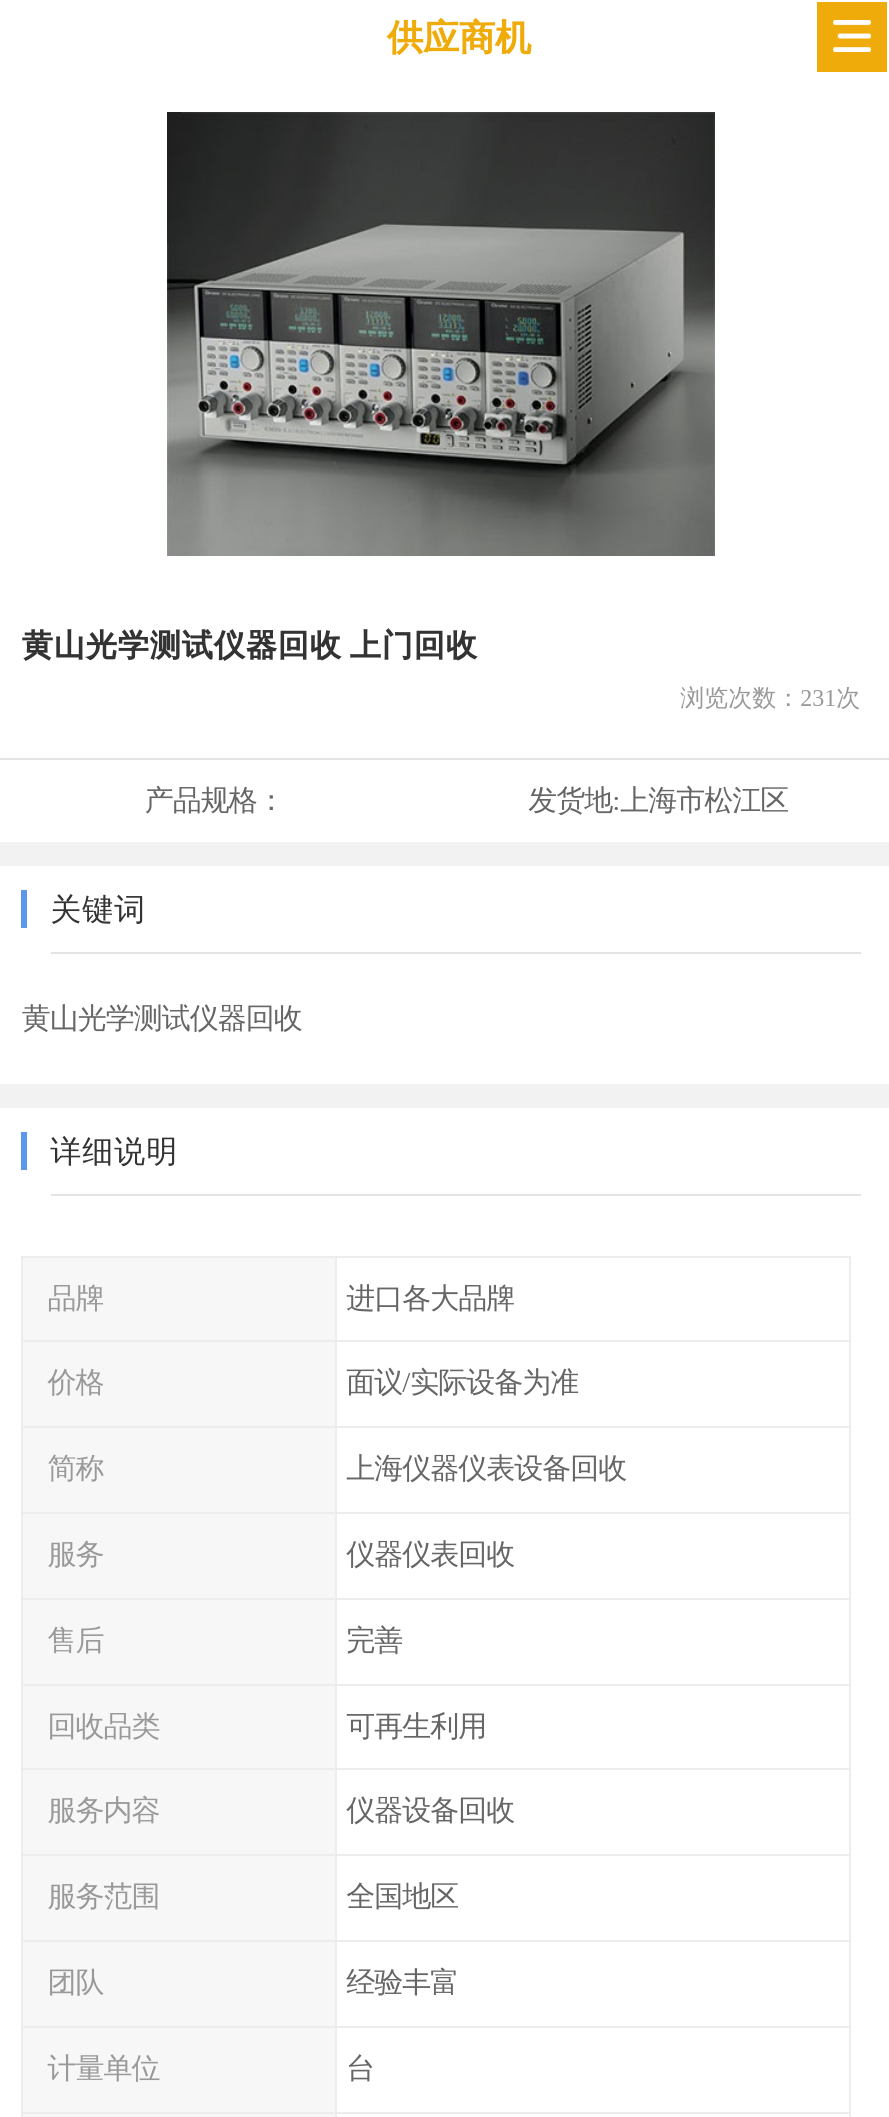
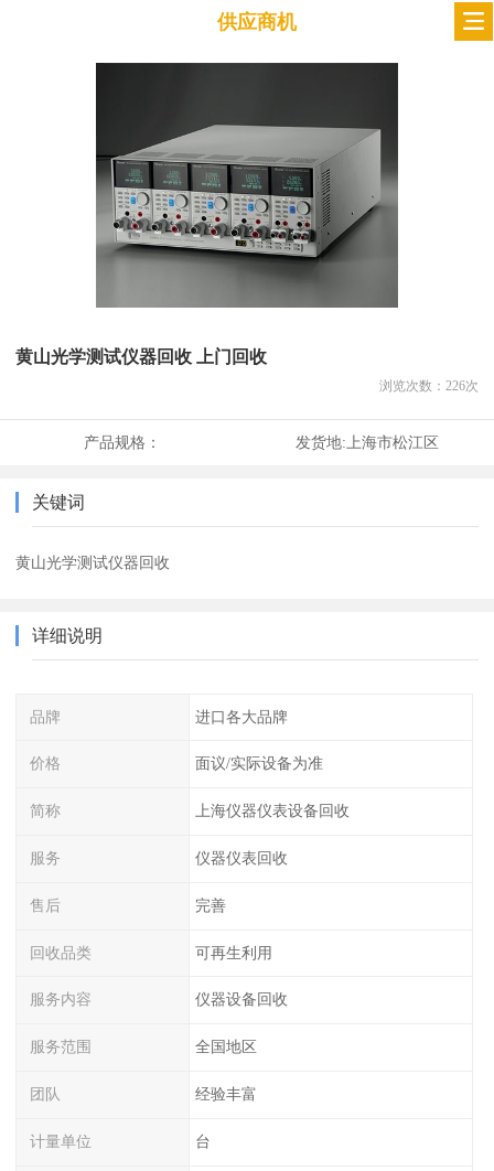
- 浏览次数：231次
+ 浏览次数：226次
